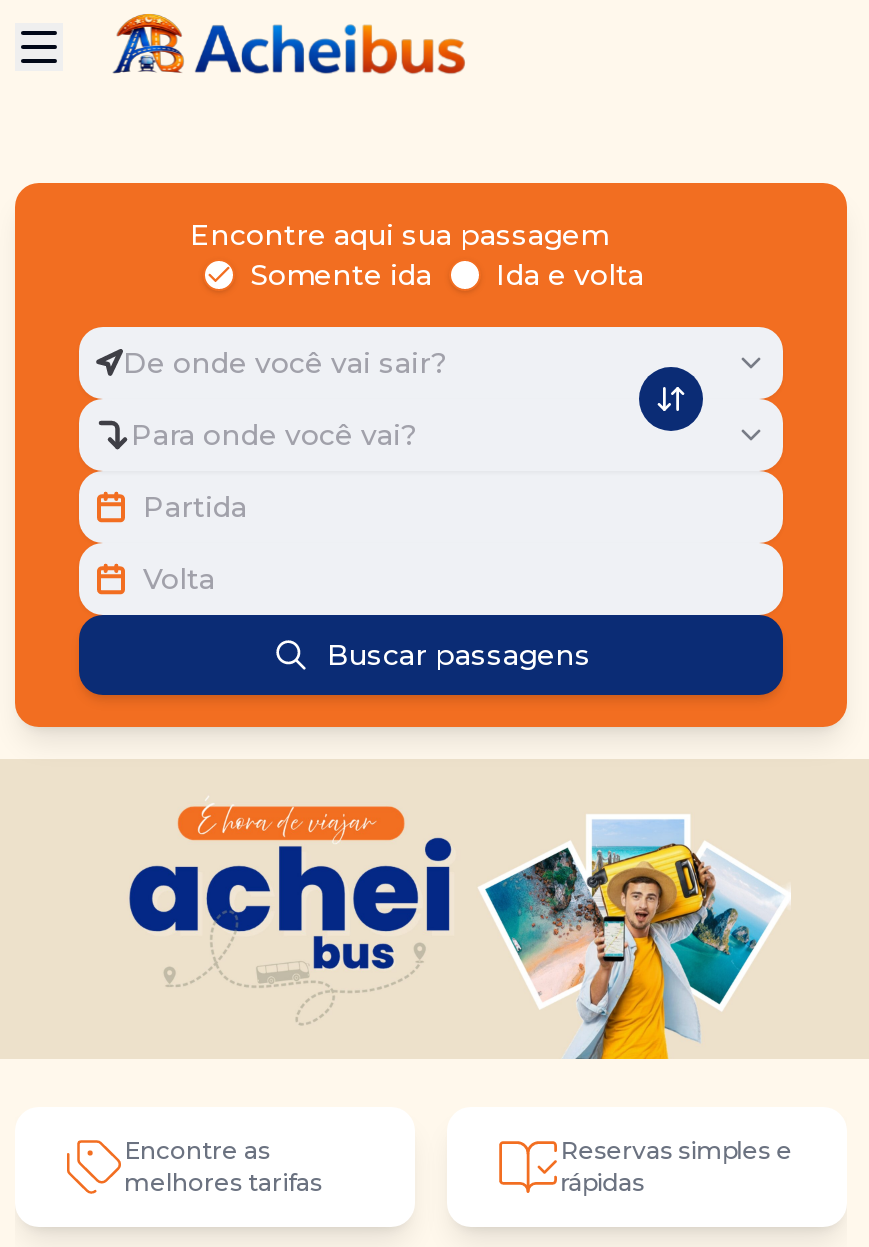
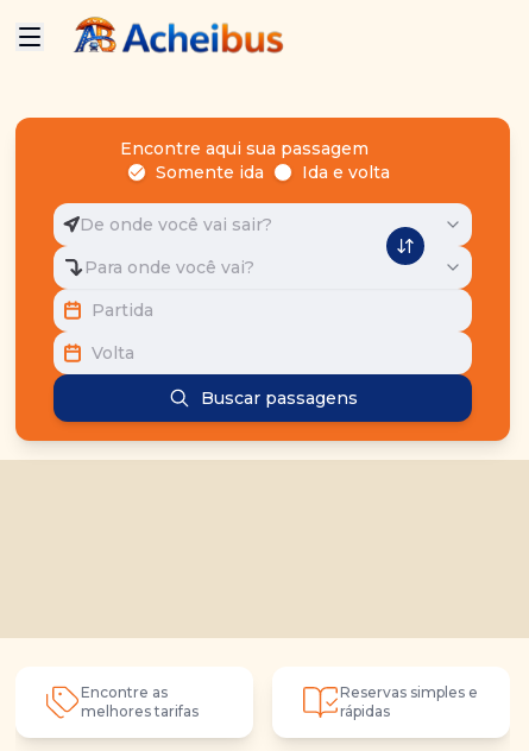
- [image]

- [image]
